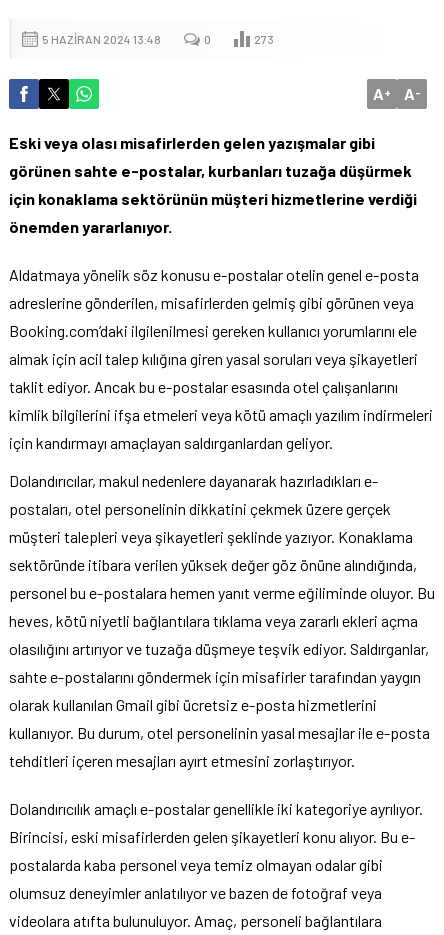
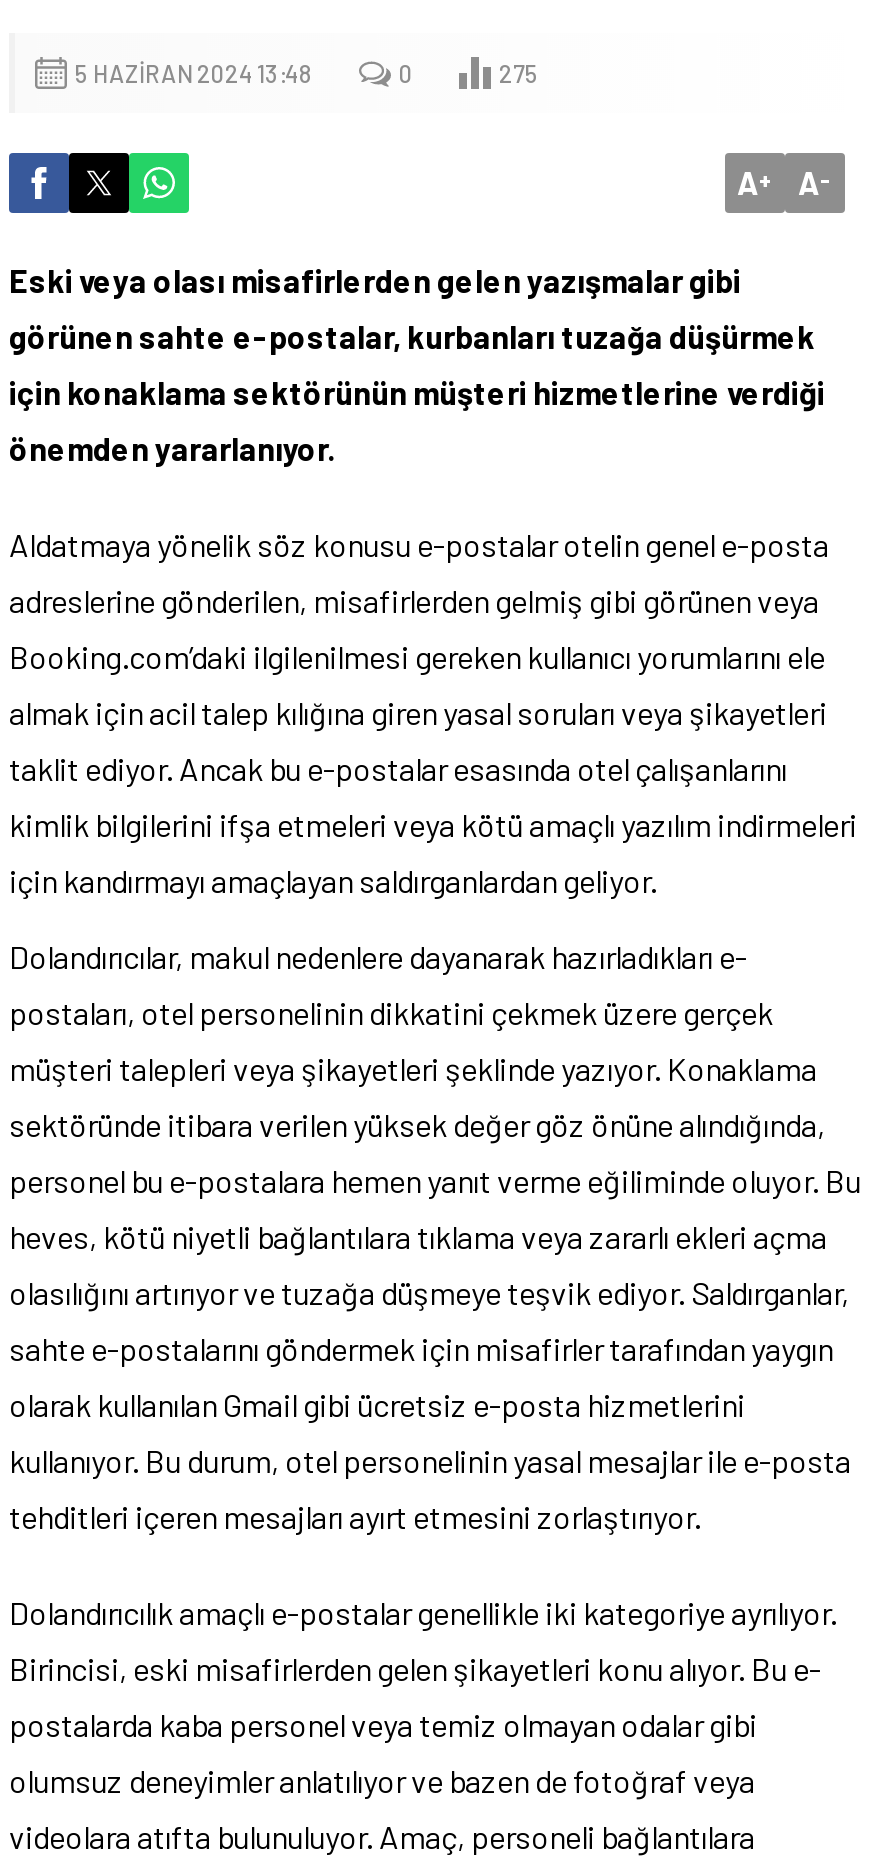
- 273
+ 275
